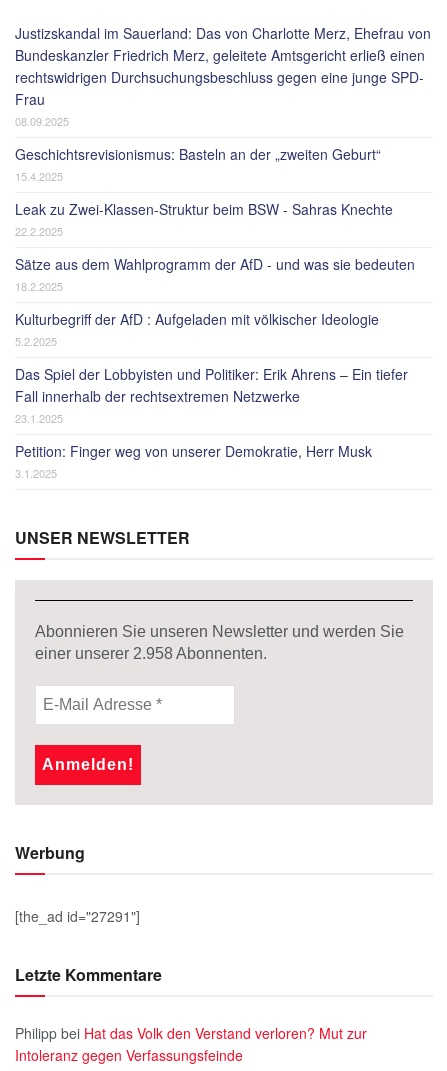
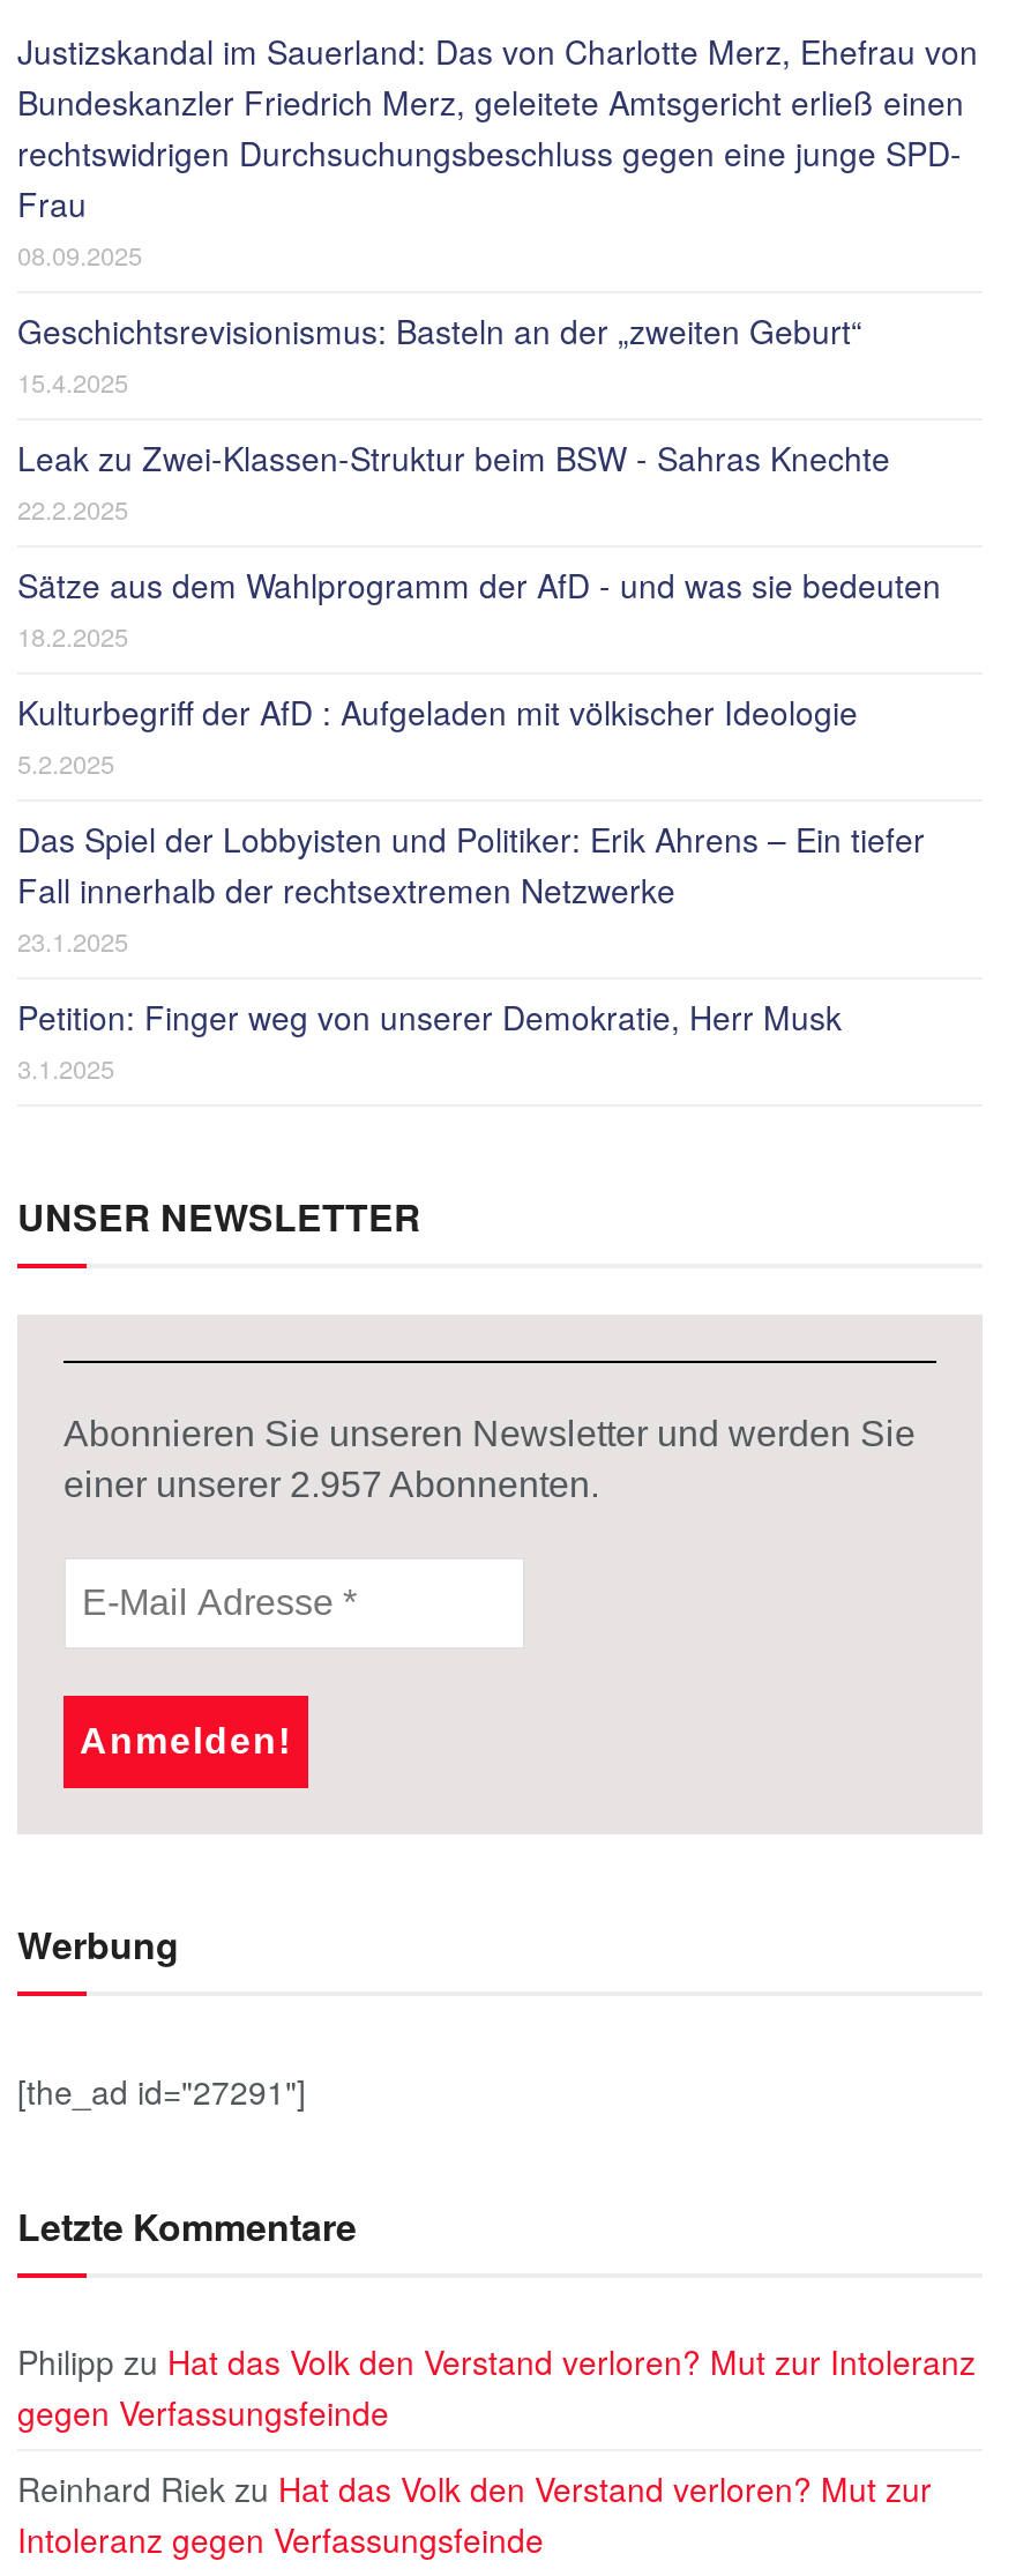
- einer unserer 2.958 Abonnenten.
+ einer unserer 2.957 Abonnenten.

- Philipp bei Hat das Volk den Verstand verloren? Mut zur
+ Philipp zu Hat das Volk den Verstand verloren? Mut zur Intoleranz
+ gegen Verfassungsfeinde
+ Reinhard Riek zu Hat das Volk den Verstand verloren? Mut zur
